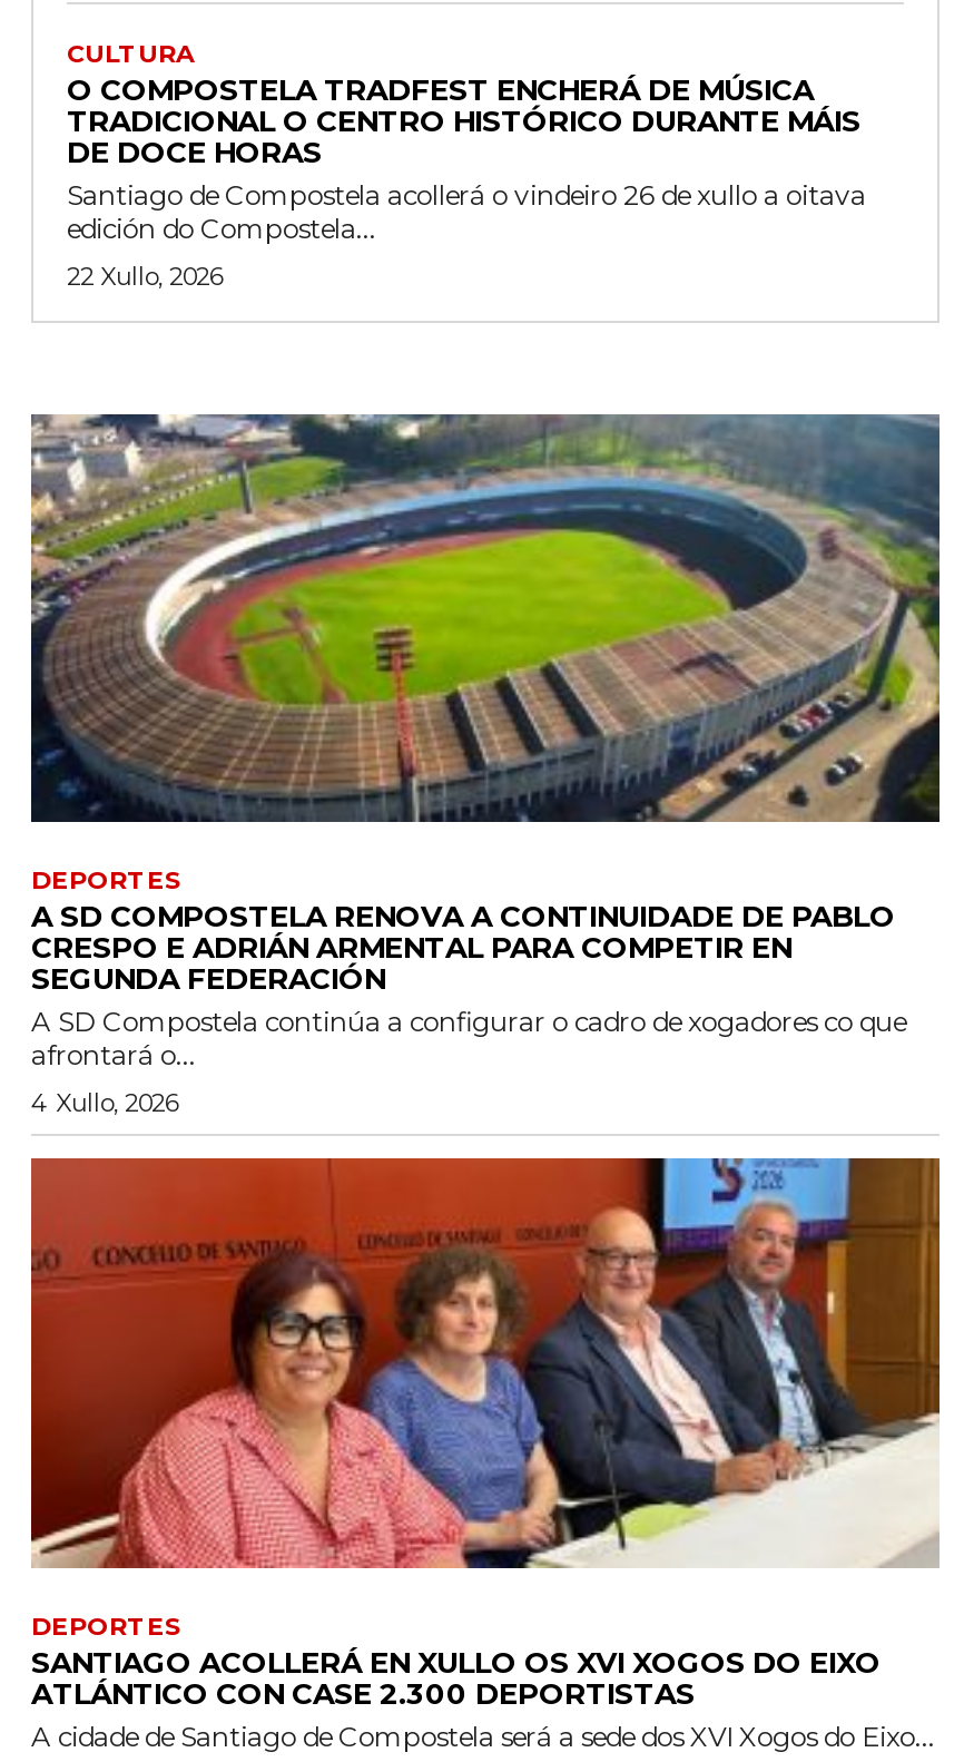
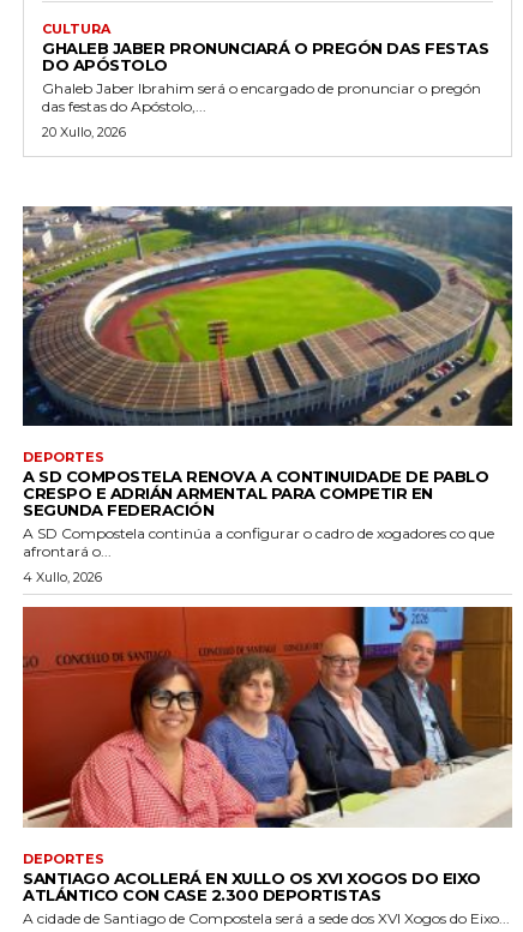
- O COMPOSTELA TRADFEST ENCHERÁ DE MÚSICA
- TRADICIONAL O CENTRO HISTÓRICO DURANTE MÁIS
- DE DOCE HORAS
- Santiago de Compostela acollerá o vindeiro 26 de xullo a oitava
- edición do Compostela...
+ GHALEB JABER PRONUNCIARÁ O PREGÓN DAS FESTAS
+ DO APÓSTOLO
+ Ghaleb Jaber Ibrahim será o encargado de pronunciar o pregón
+ das festas do Apóstolo,...

- 22 Xullo, 2026
+ 20 Xullo, 2026
